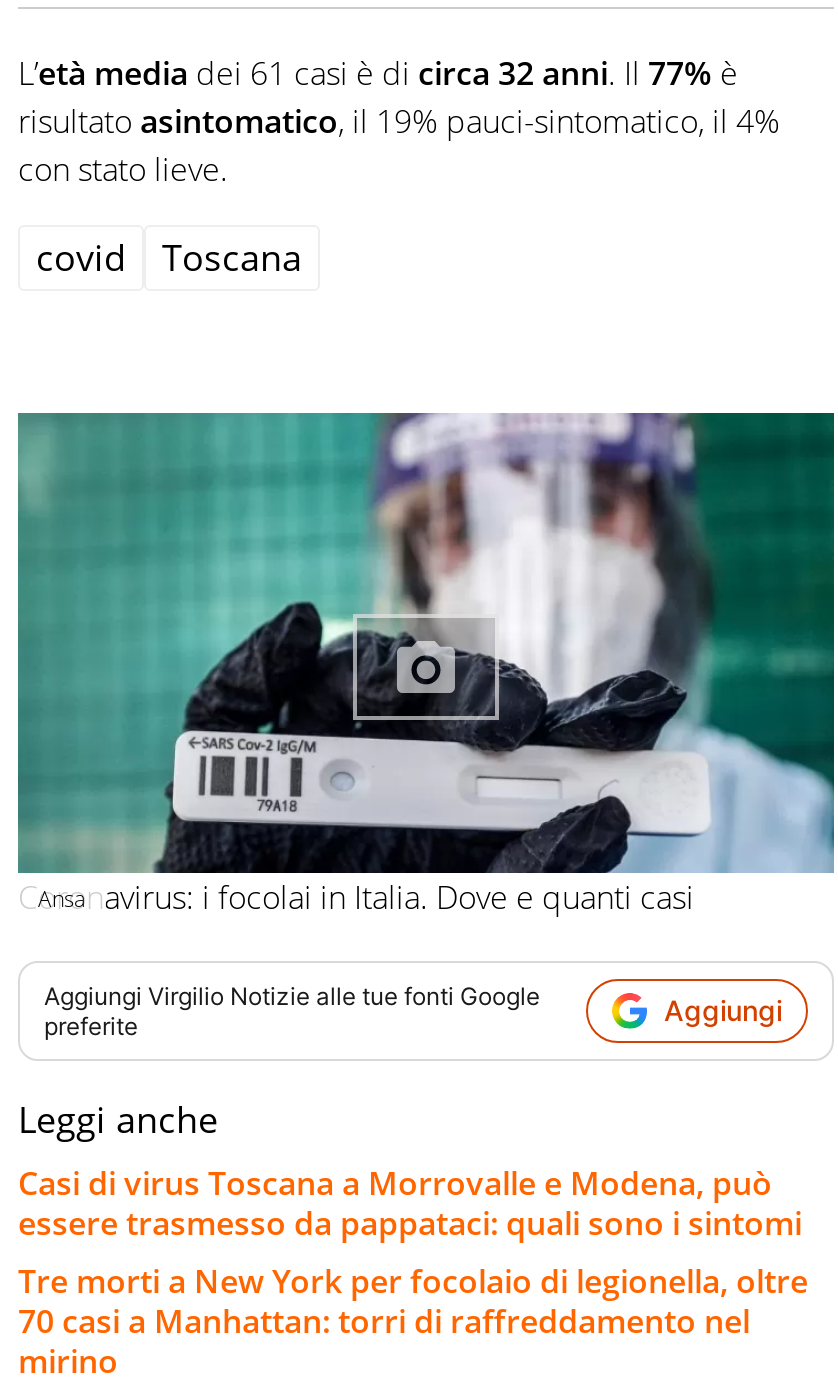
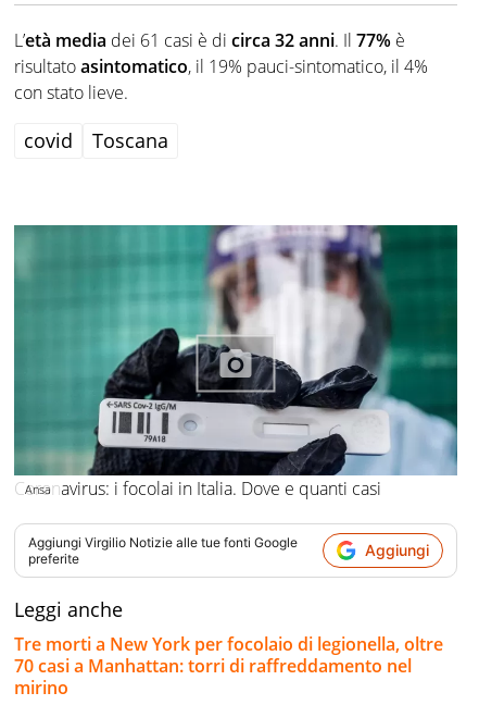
- Casi di virus Toscana a Morrovalle e Modena, può
- essere trasmesso da pappataci: quali sono i sintomi
